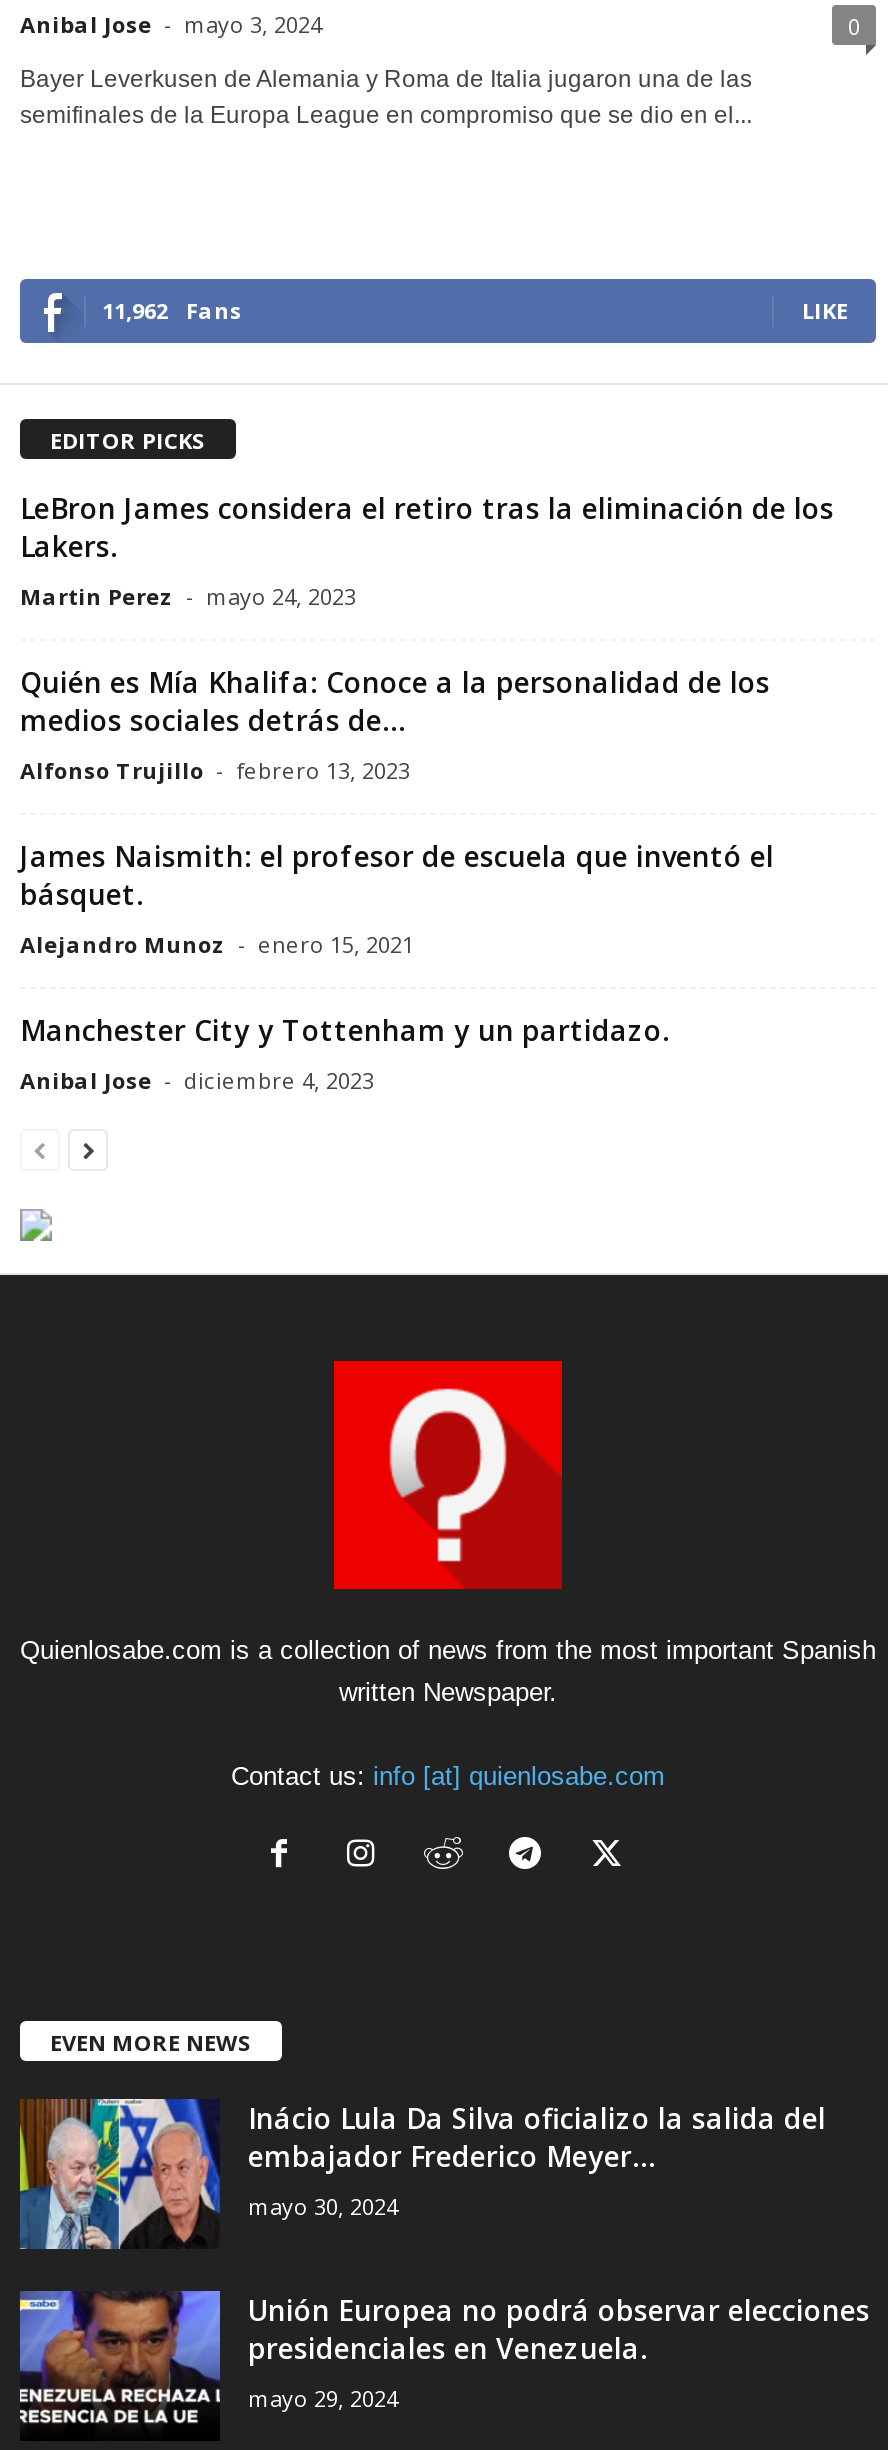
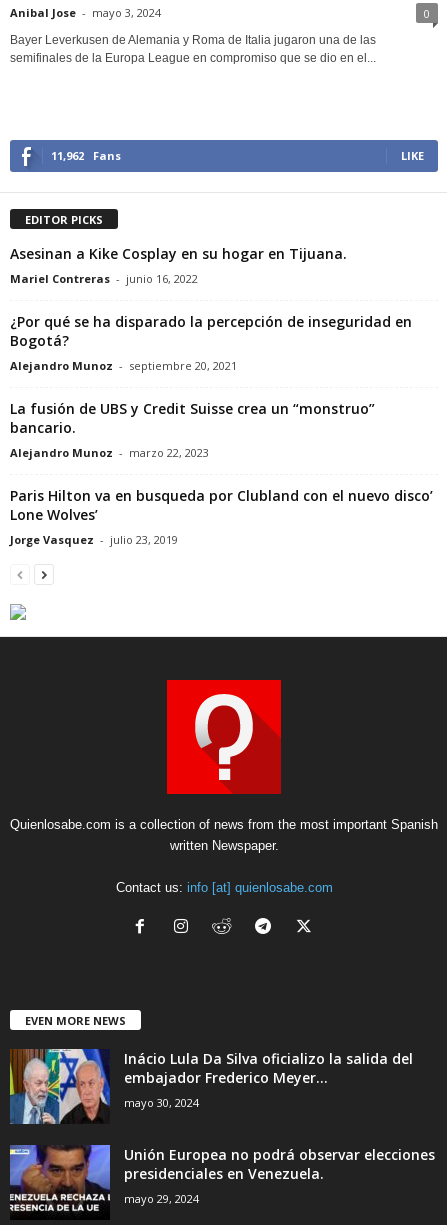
- LeBron James considera el retiro tras la eliminación de los
- Lakers.
- Martin Perez - mayo 24, 2023
+ Asesinan a Kike Cosplay en su hogar en Tijuana.
+ Mariel Contreras - junio 16, 2022

- Quién es Mía Khalifa: Conoce a la personalidad de los
- medios sociales detrás de...
- Alfonso Trujillo - febrero 13, 2023
+ ¿Por qué se ha disparado la percepción de inseguridad en
+ Bogotá?
+ Alejandro Munoz - septiembre 20, 2021

- James Naismith: el profesor de escuela que inventó el
- básquet.
- Alejandro Munoz - enero 15, 2021
+ La fusión de UBS y Credit Suisse crea un “monstruo”
+ bancario.
+ Alejandro Munoz - marzo 22, 2023

- Manchester City y Tottenham y un partidazo.
- Anibal Jose - diciembre 4, 2023
+ Paris Hilton va en busqueda por Clubland con el nuevo disco’
+ Lone Wolves’
+ Jorge Vasquez - julio 23, 2019
